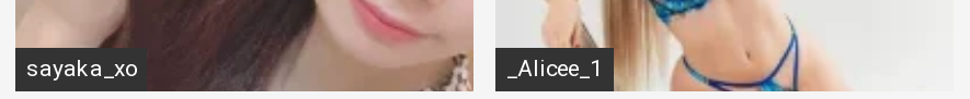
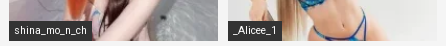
- sayaka_xo
+ shina_mo_n_ch
